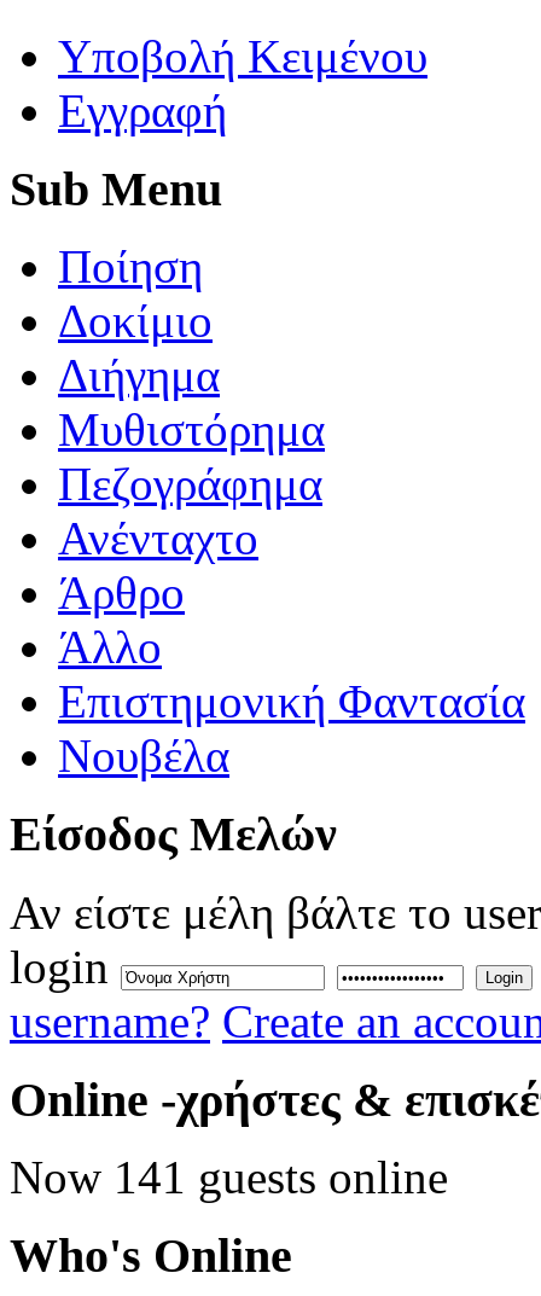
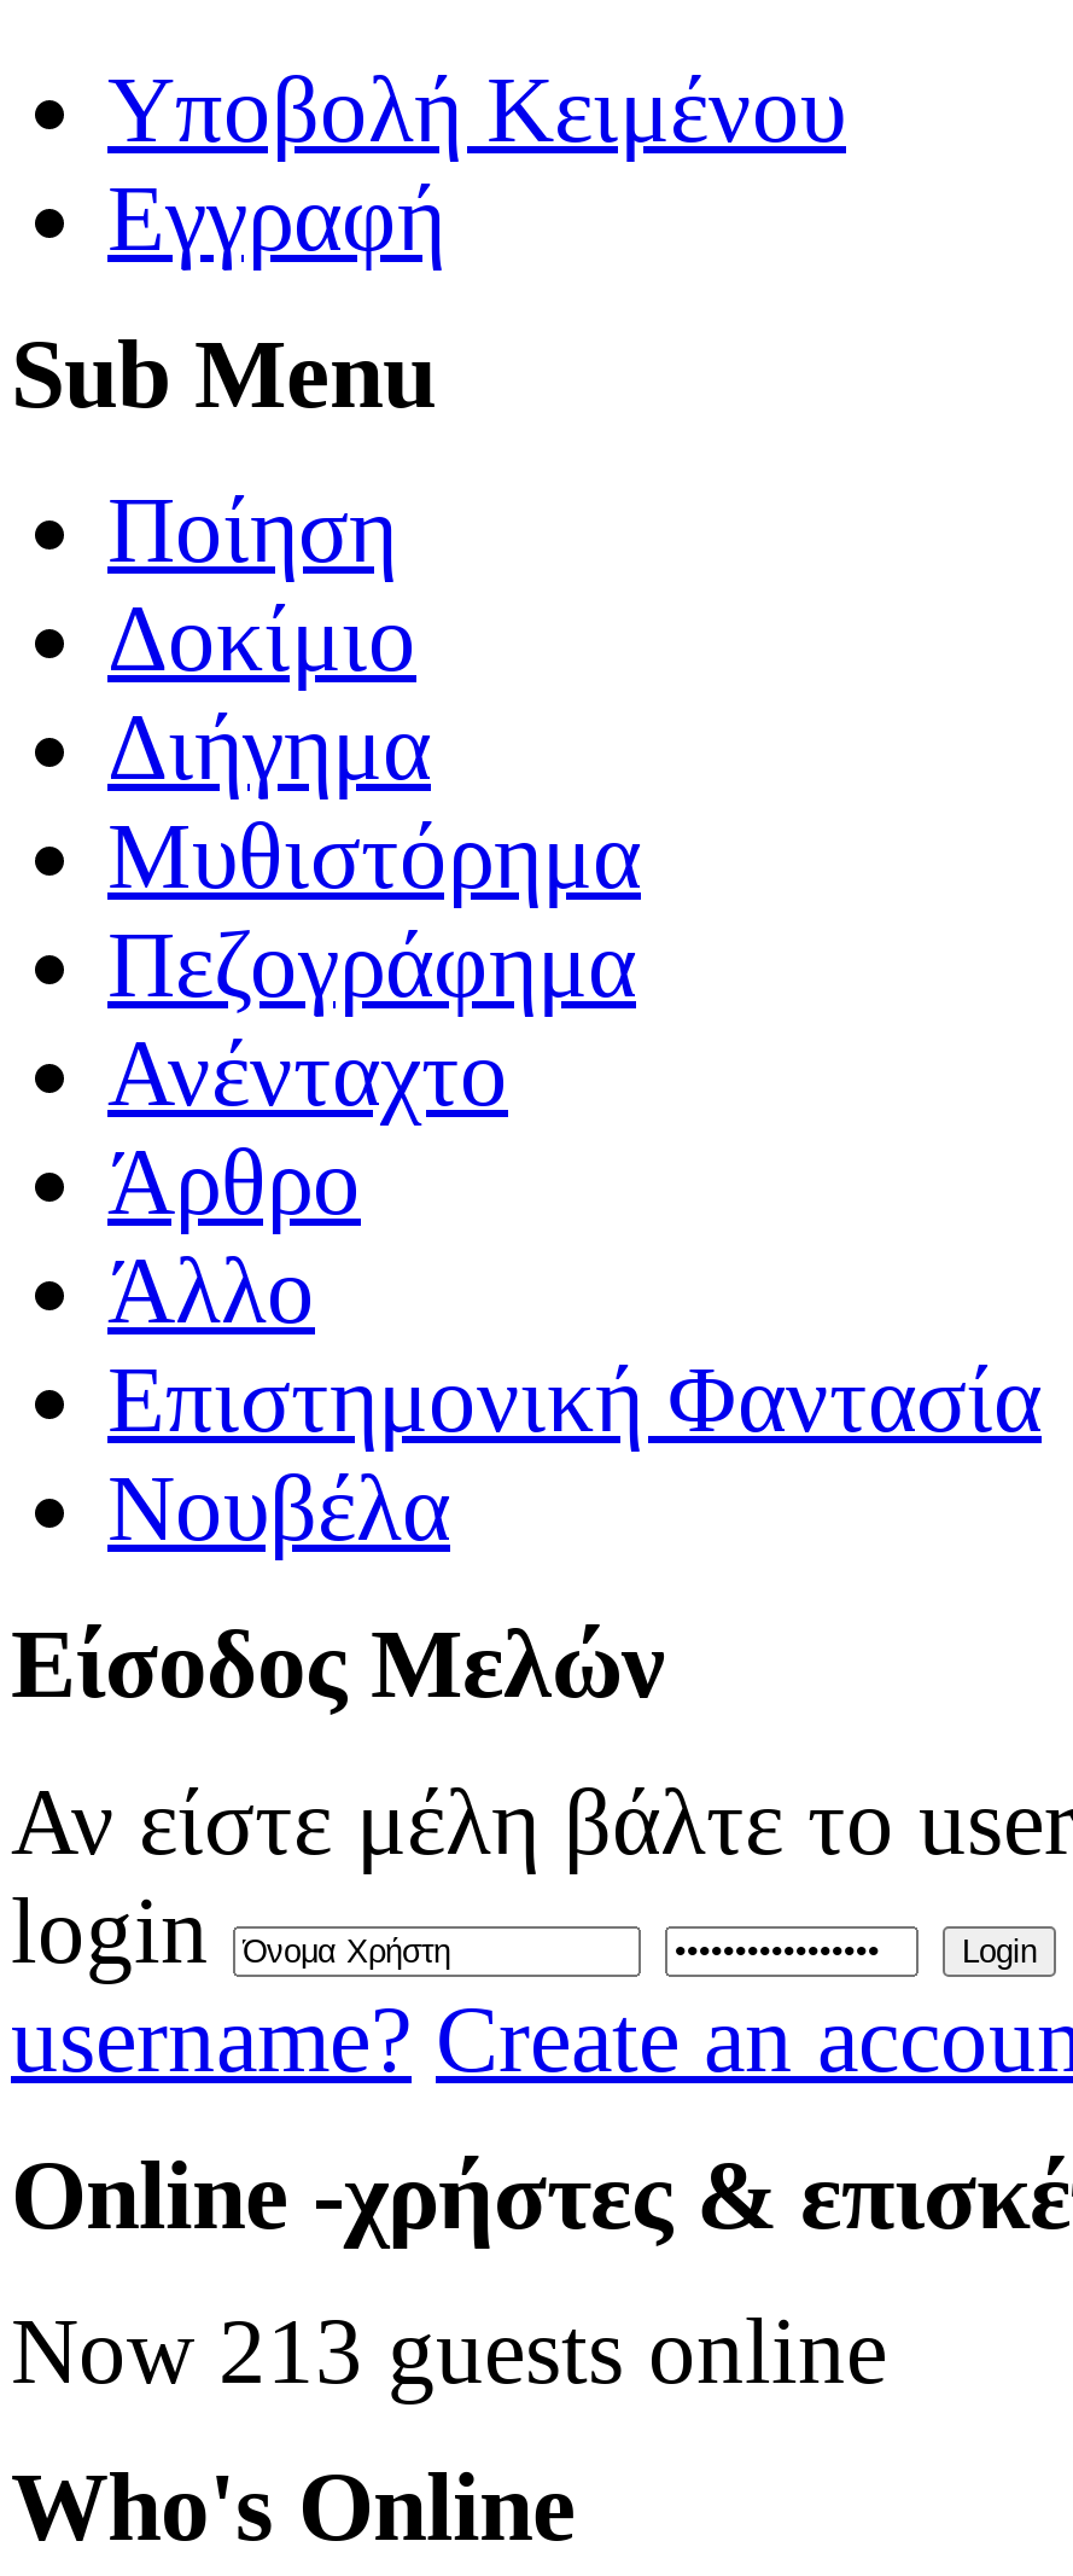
- Now 141 guests online
+ Now 213 guests online
